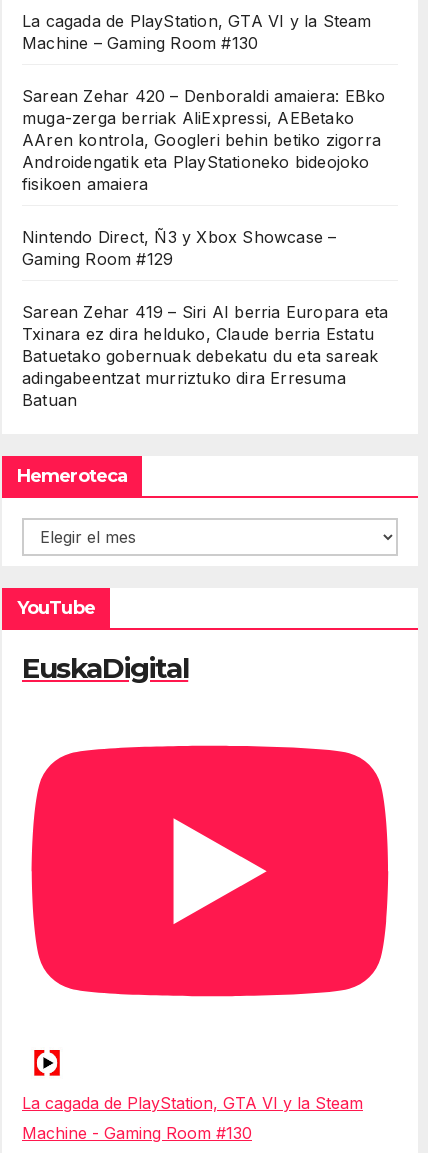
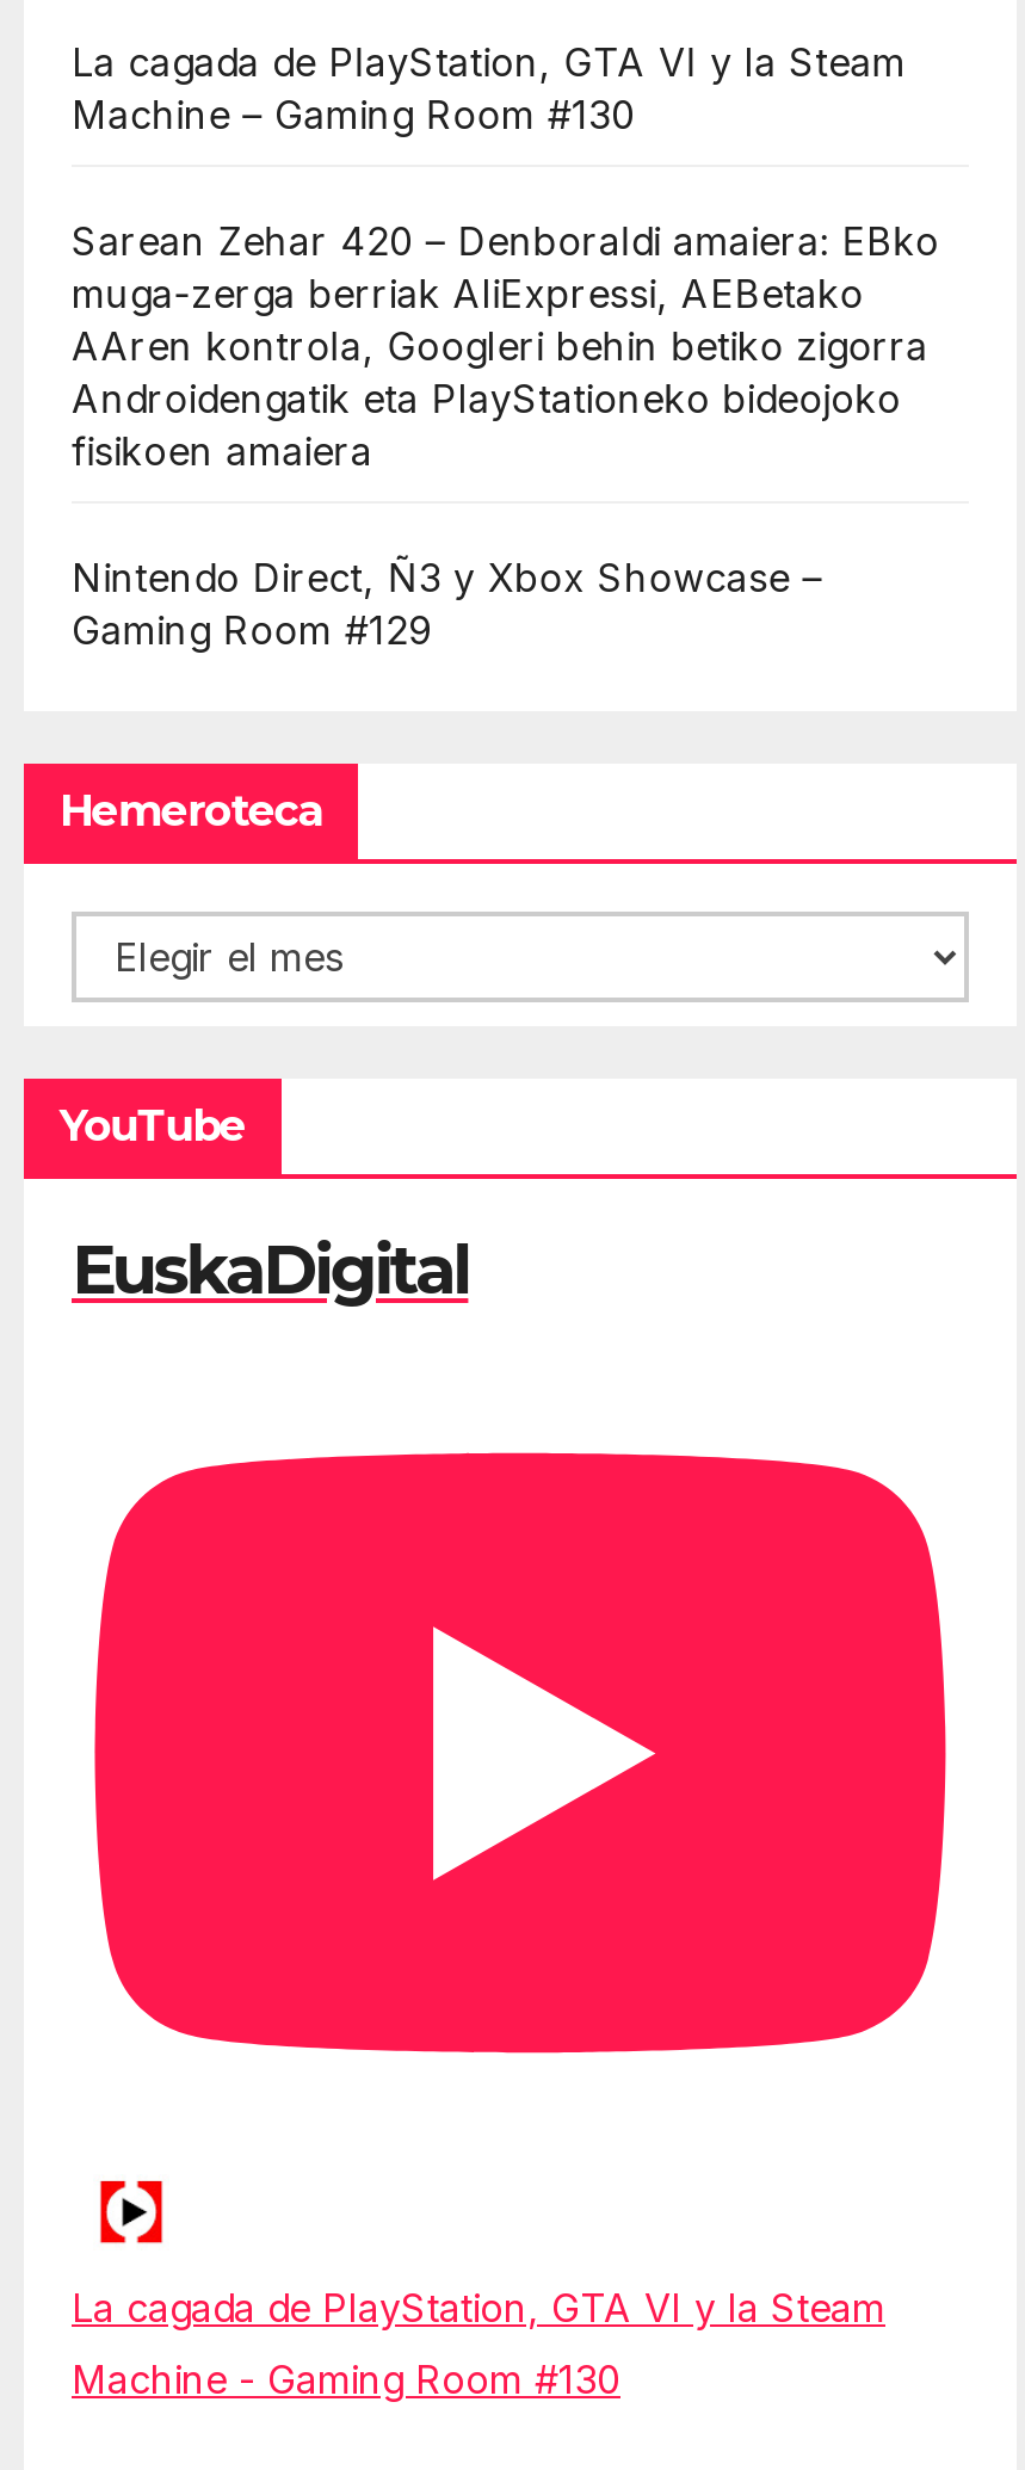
- Sarean Zehar 419 – Siri AI berria Europara eta
- Txinara ez dira helduko, Claude berria Estatu
- Batuetako gobernuak debekatu du eta sareak
- adingabeentzat murriztuko dira Erresuma
- Batuan
